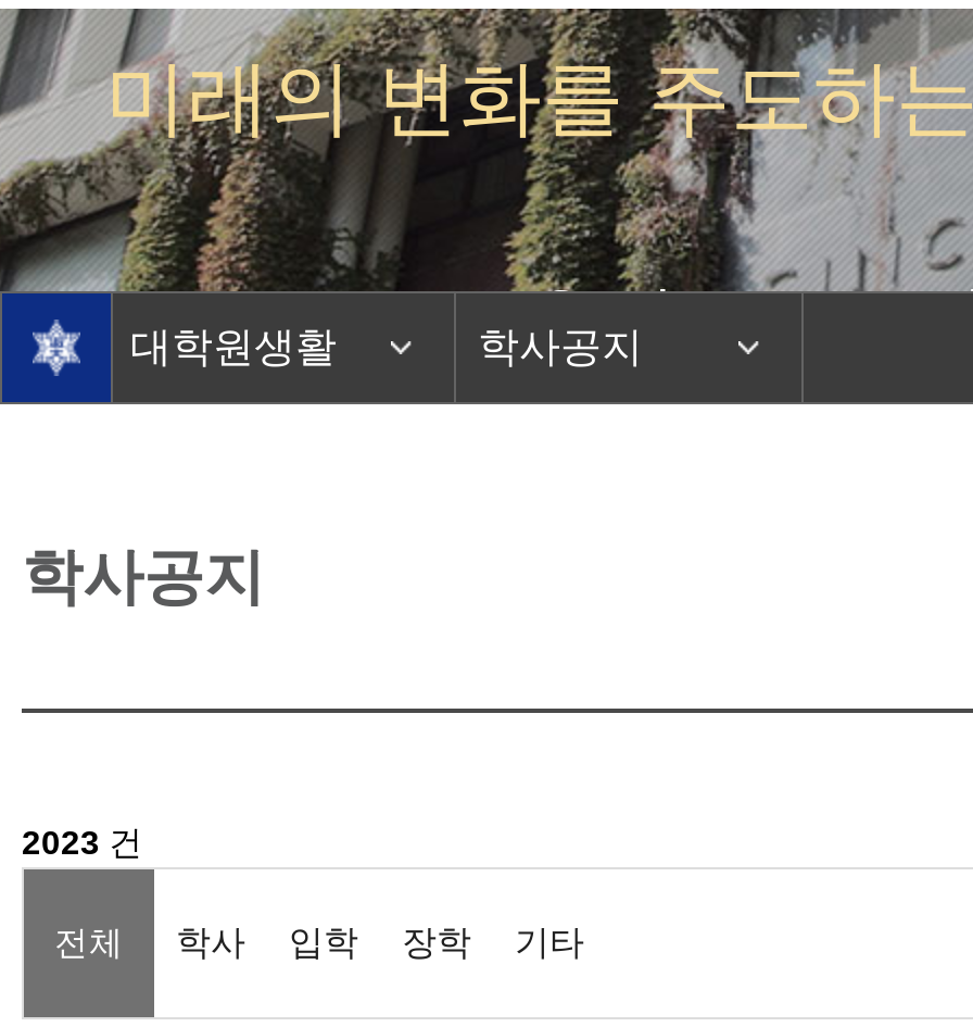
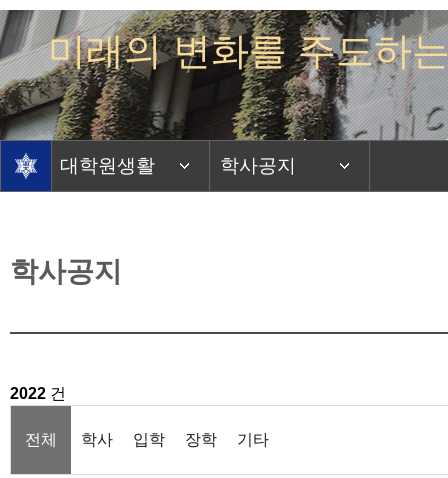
- 2023 건
+ 2022 건
